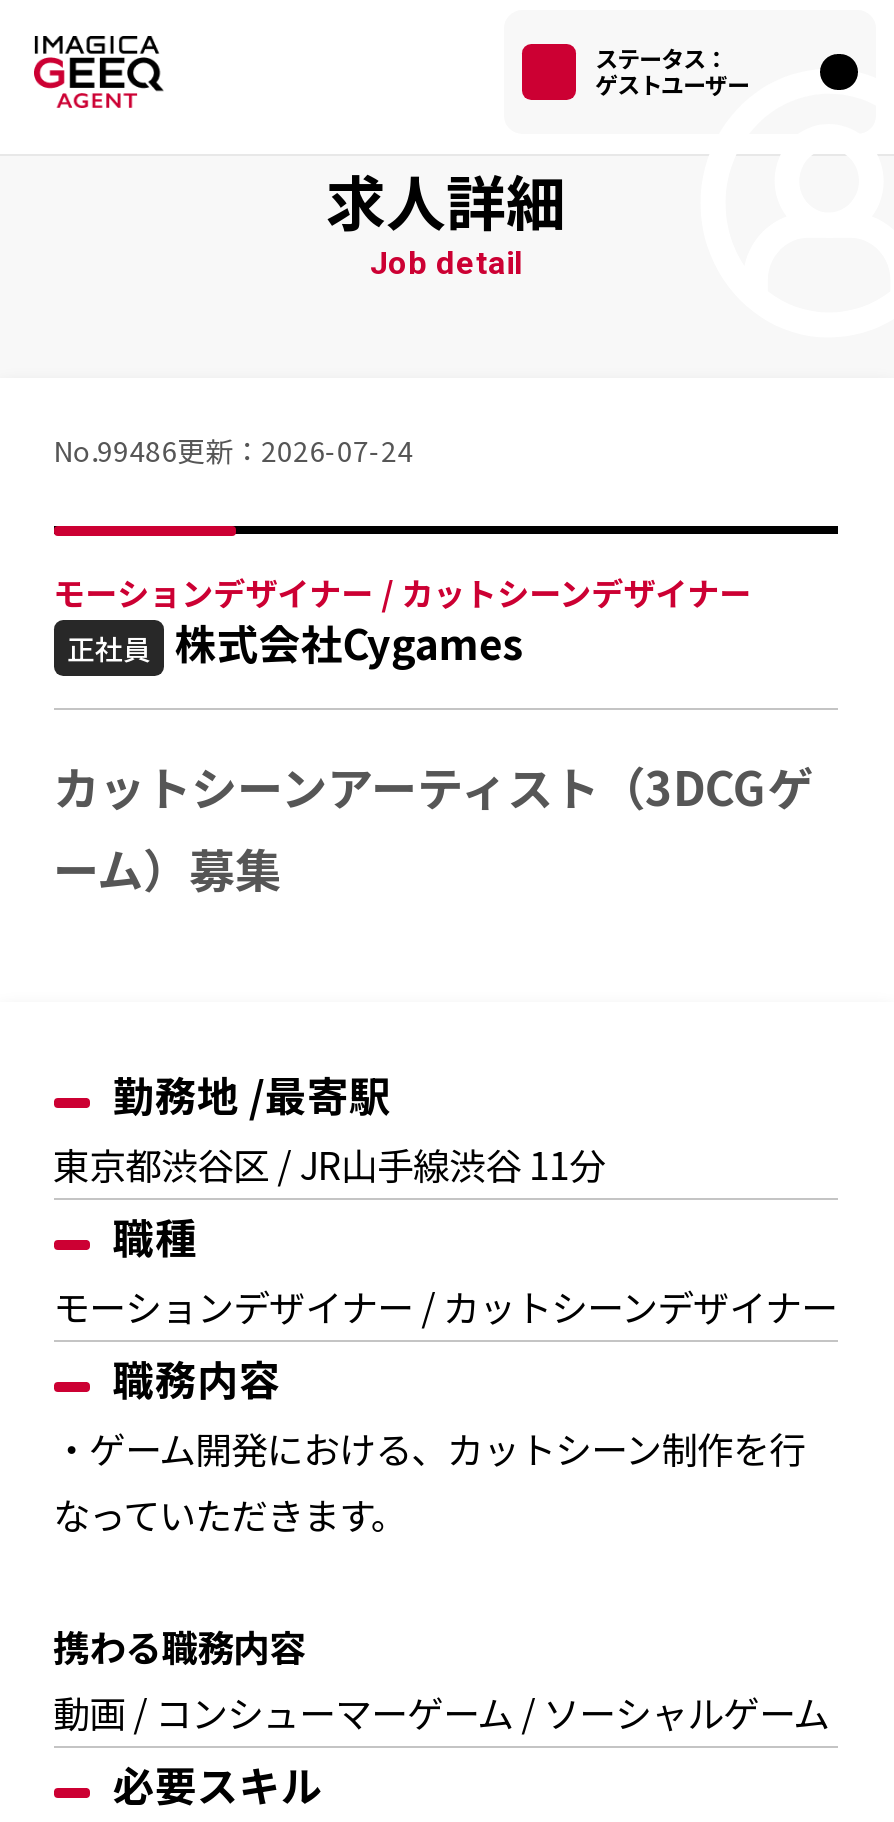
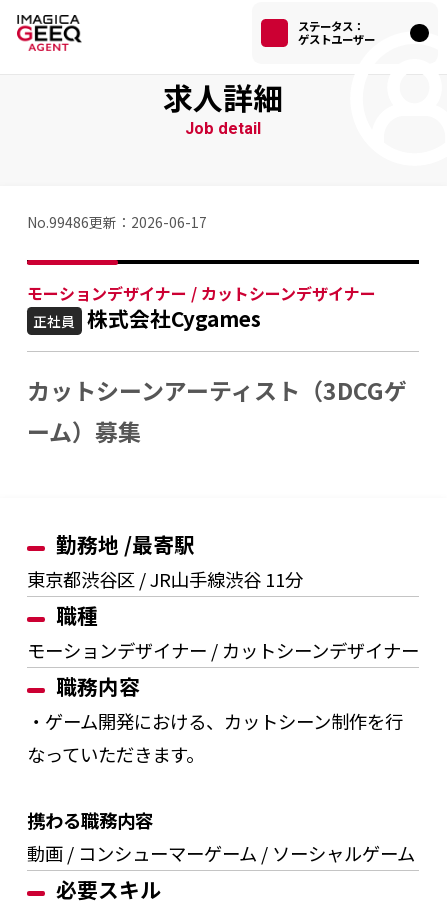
- No.99486更新：2026-07-24
+ No.99486更新：2026-06-17
